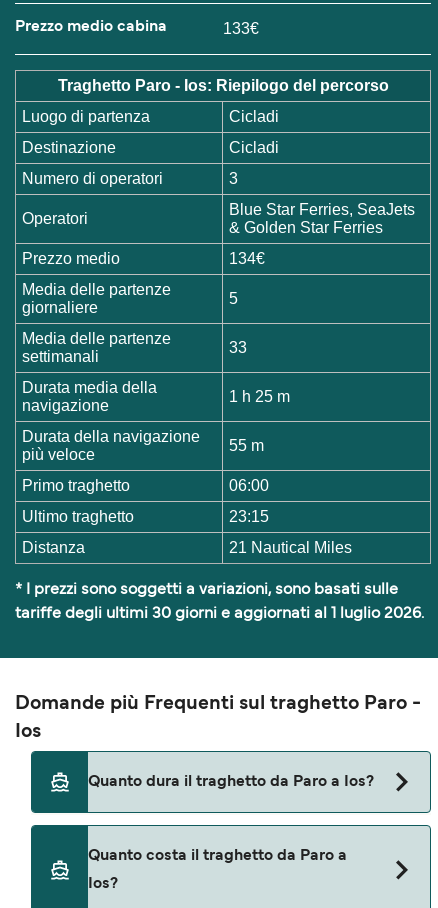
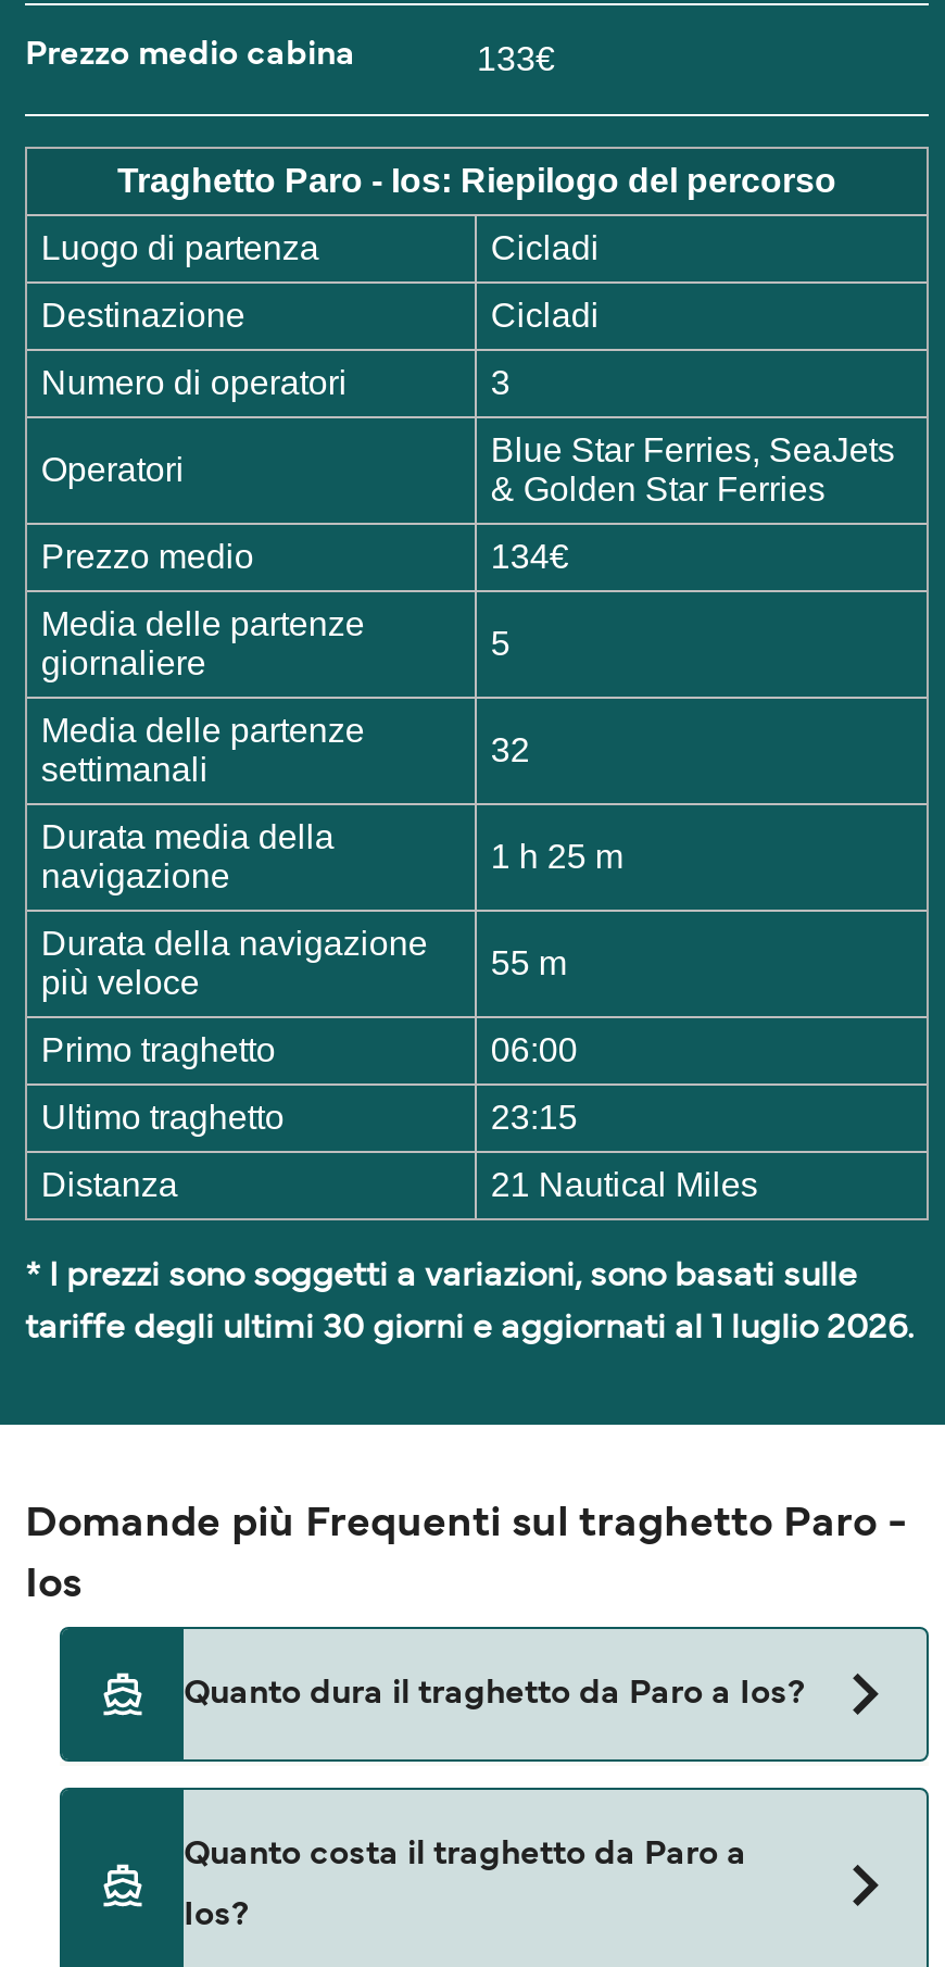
- 33
+ 32
